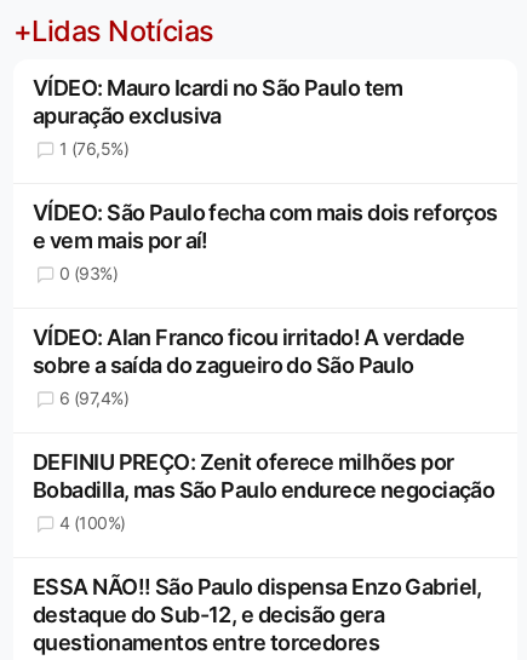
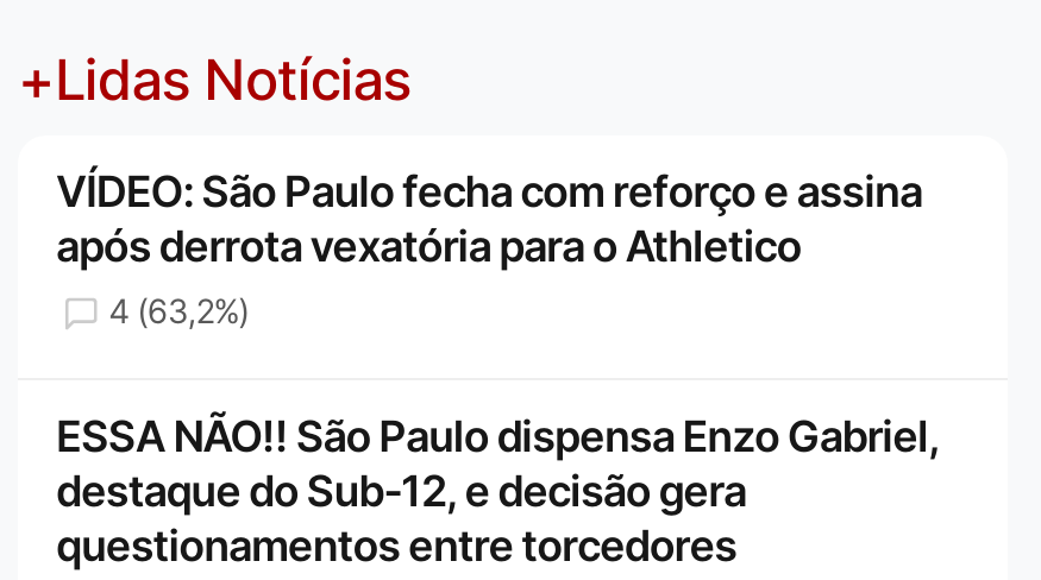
- VÍDEO: Mauro Icardi no São Paulo tem
- apuração exclusiva
- 1 (76,5%)
- VÍDEO: São Paulo fecha com mais dois reforços
- e vem mais por aí!
- 0 (93%)
- VÍDEO: Alan Franco ficou irritado! A verdade
- sobre a saída do zagueiro do São Paulo
- 6 (97,4%)
- DEFINIU PREÇO: Zenit oferece milhões por
- Bobadilla, mas São Paulo endurece negociação
- 4 (100%)
+ VÍDEO: São Paulo fecha com reforço e assina
+ após derrota vexatória para o Athletico
+ 4 (63,2%)
